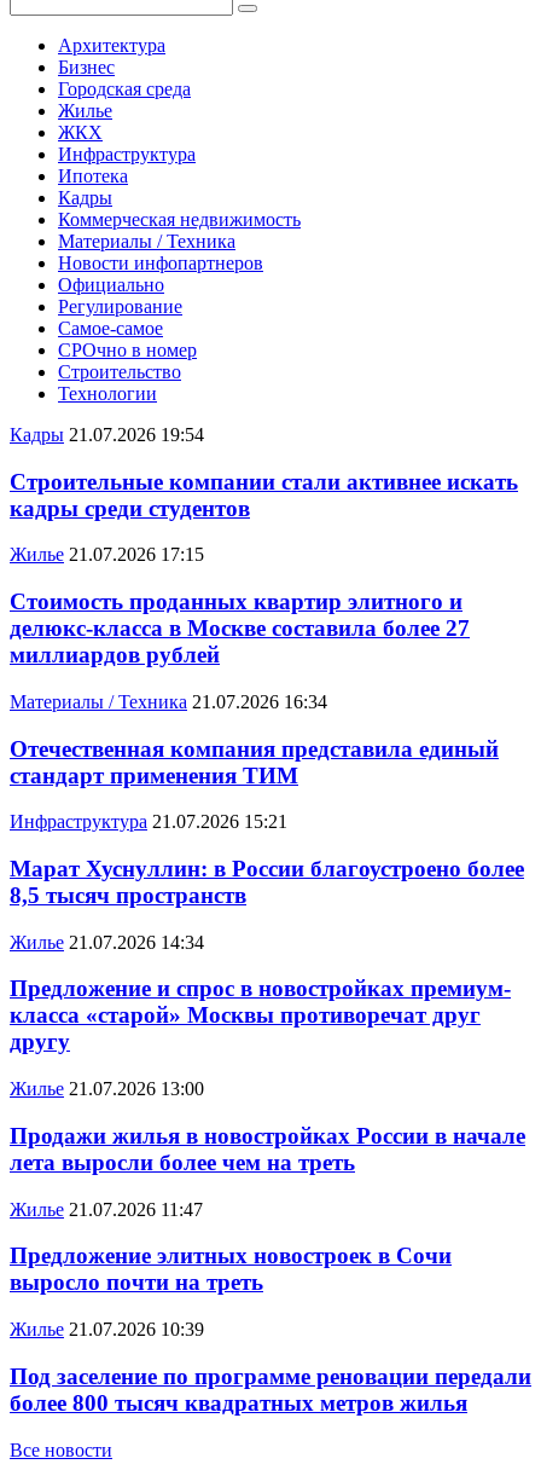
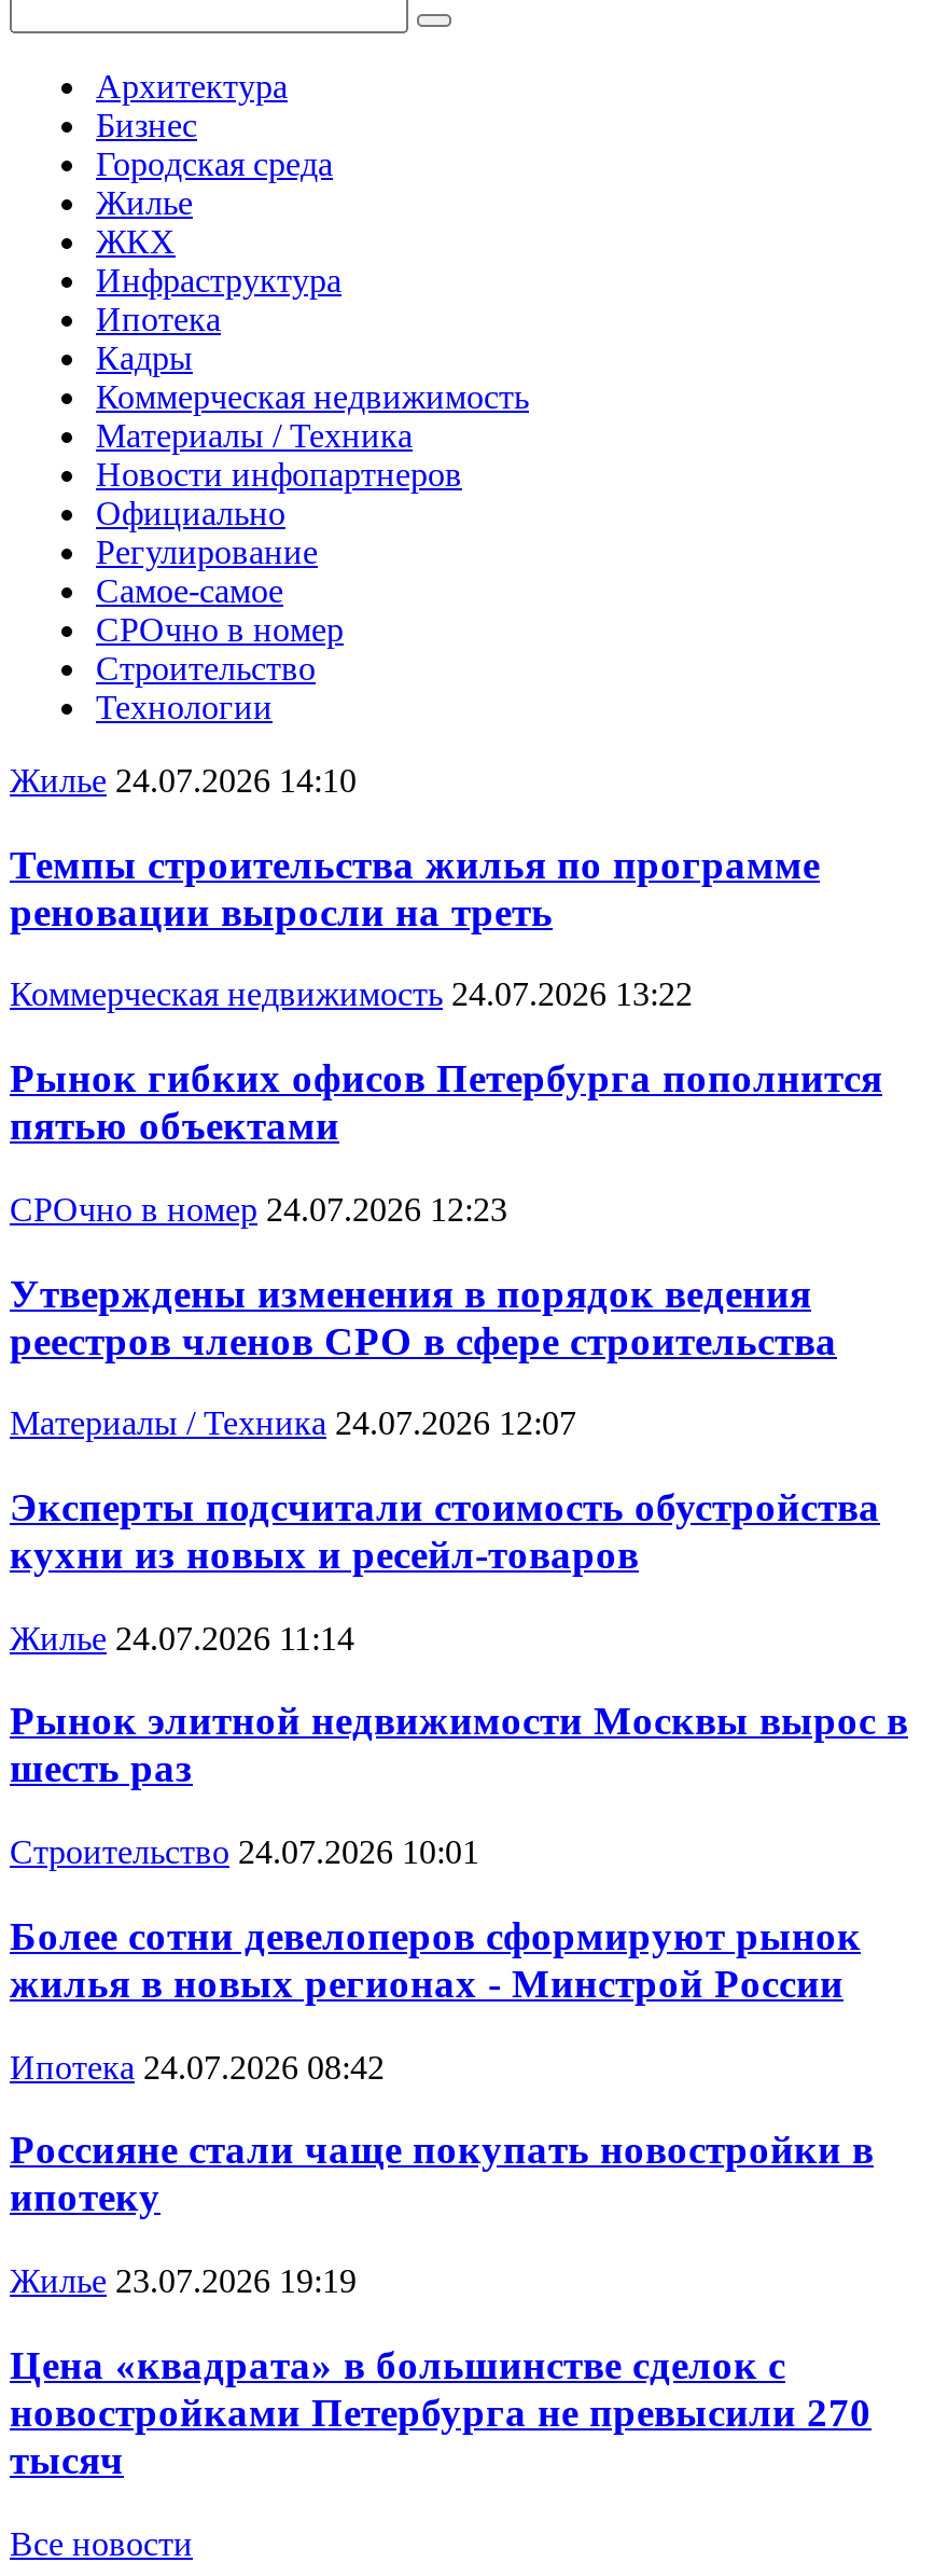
- Кадры 21.07.2026 19:54
+ Жилье 24.07.2026 14:10

- Строительные компании стали активнее искать
- кадры среди студентов
+ Темпы строительства жилья по программе
+ реновации выросли на треть

- Жилье 21.07.2026 17:15
+ Коммерческая недвижимость 24.07.2026 13:22

- Стоимость проданных квартир элитного и
- делюкс-класса в Москве составила более 27
- миллиардов рублей
+ Рынок гибких офисов Петербурга пополнится
+ пятью объектами

- Материалы / Техника 21.07.2026 16:34
+ СРОчно в номер 24.07.2026 12:23

- Отечественная компания представила единый
- стандарт применения ТИМ
+ Утверждены изменения в порядок ведения
+ реестров членов СРО в сфере строительства

- Инфраструктура 21.07.2026 15:21
+ Материалы / Техника 24.07.2026 12:07

- Марат Хуснуллин: в России благоустроено более
- 8,5 тысяч пространств
+ Эксперты подсчитали стоимость обустройства
+ кухни из новых и ресейл-товаров

- Жилье 21.07.2026 14:34
+ Жилье 24.07.2026 11:14

- Предложение и спрос в новостройках премиум-
- класса «старой» Москвы противоречат друг
- другу
+ Рынок элитной недвижимости Москвы вырос в
+ шесть раз

- Жилье 21.07.2026 13:00
+ Строительство 24.07.2026 10:01

- Продажи жилья в новостройках России в начале
- лета выросли более чем на треть
+ Более сотни девелоперов сформируют рынок
+ жилья в новых регионах - Минстрой России

- Жилье 21.07.2026 11:47
+ Ипотека 24.07.2026 08:42

- Предложение элитных новостроек в Сочи
- выросло почти на треть
+ Россияне стали чаще покупать новостройки в
+ ипотеку

- Жилье 21.07.2026 10:39
+ Жилье 23.07.2026 19:19

- Под заселение по программе реновации передали
- более 800 тысяч квадратных метров жилья
+ Цена «квадрата» в большинстве сделок с
+ новостройками Петербурга не превысили 270
+ тысяч
